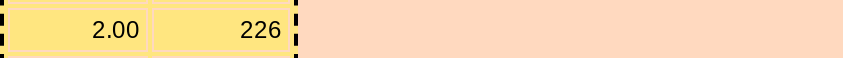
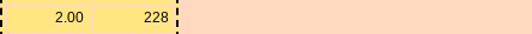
- 226
+ 228
